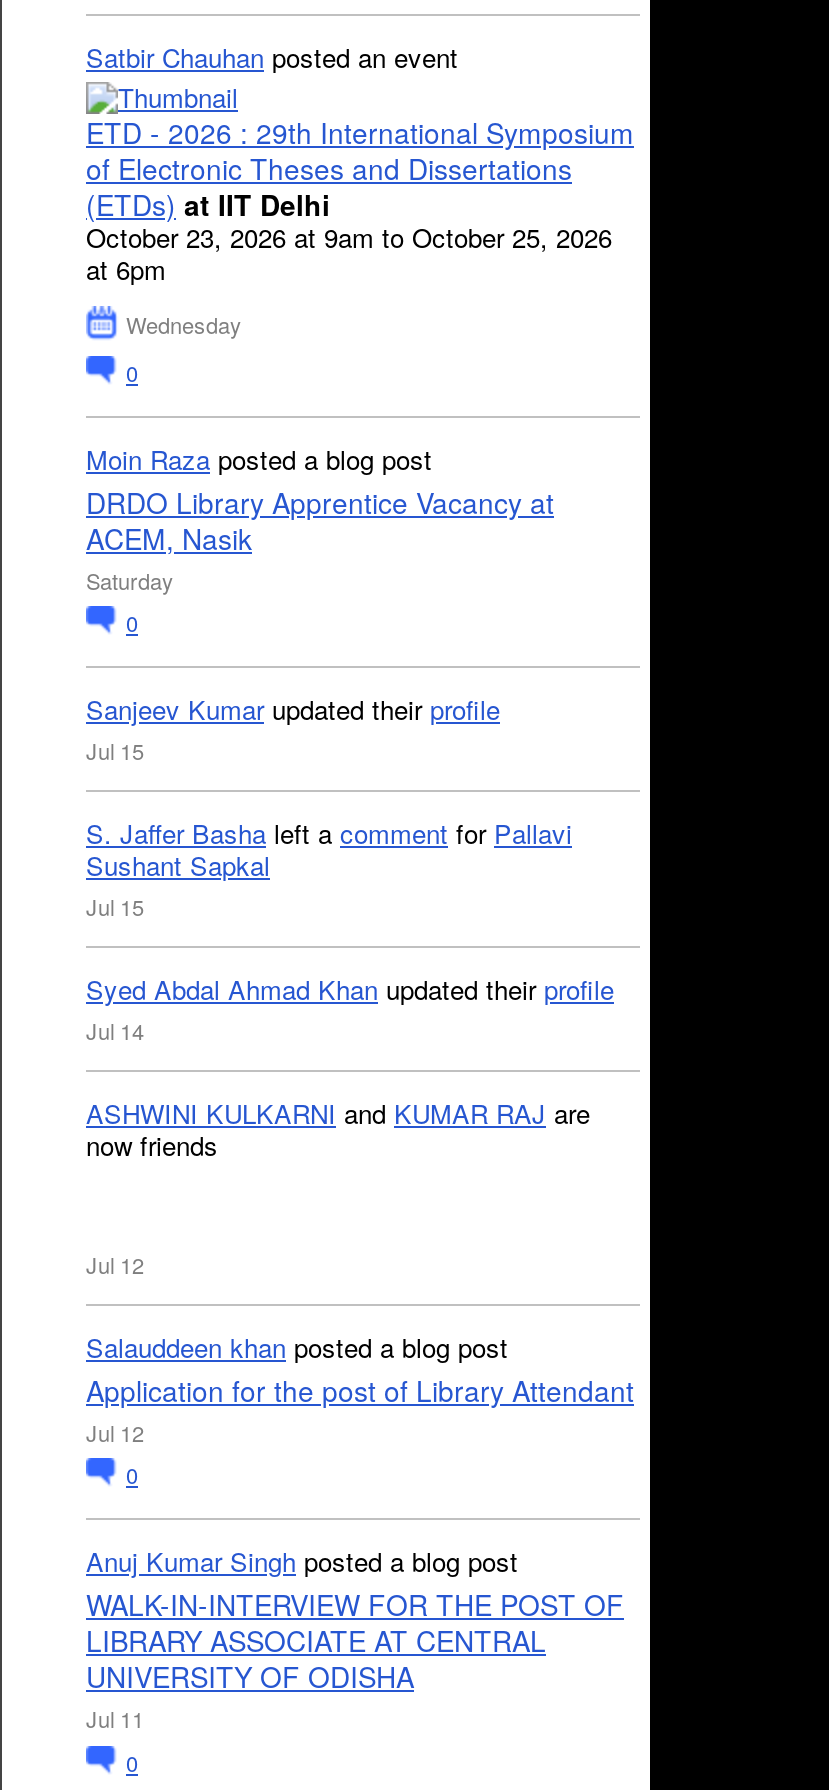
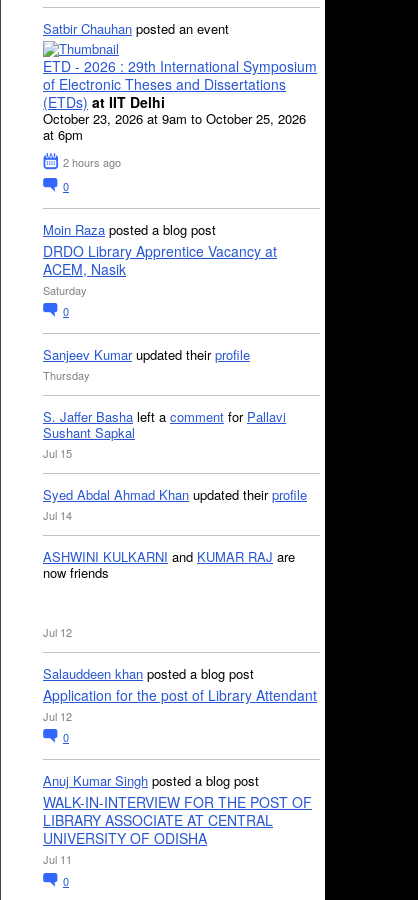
- Wednesday
+ 2 hours ago

- Jul 15
+ Thursday
